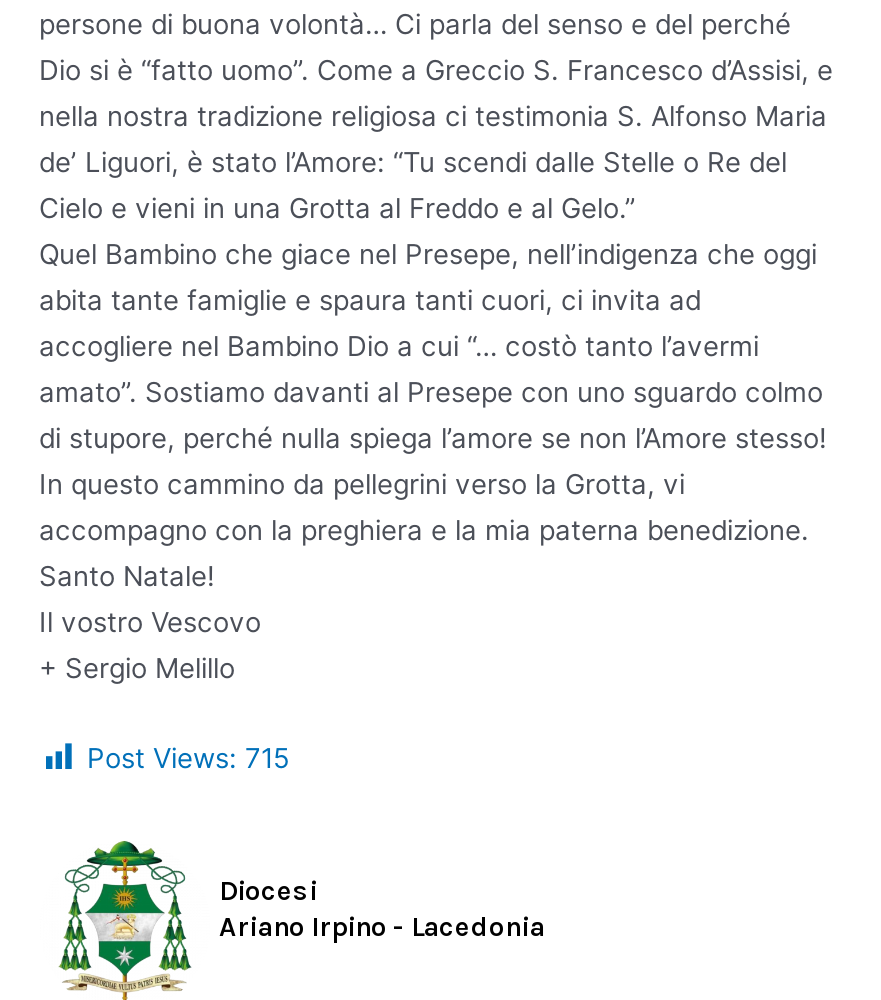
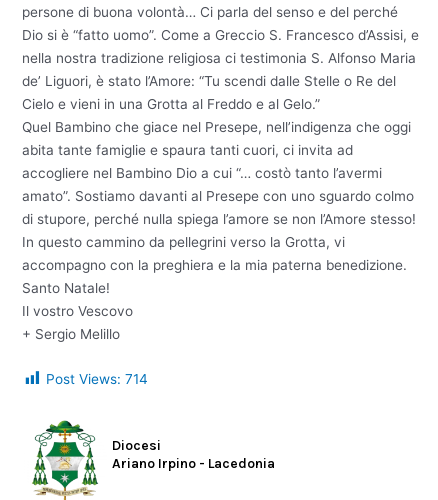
- Post Views: 715
+ Post Views: 714
